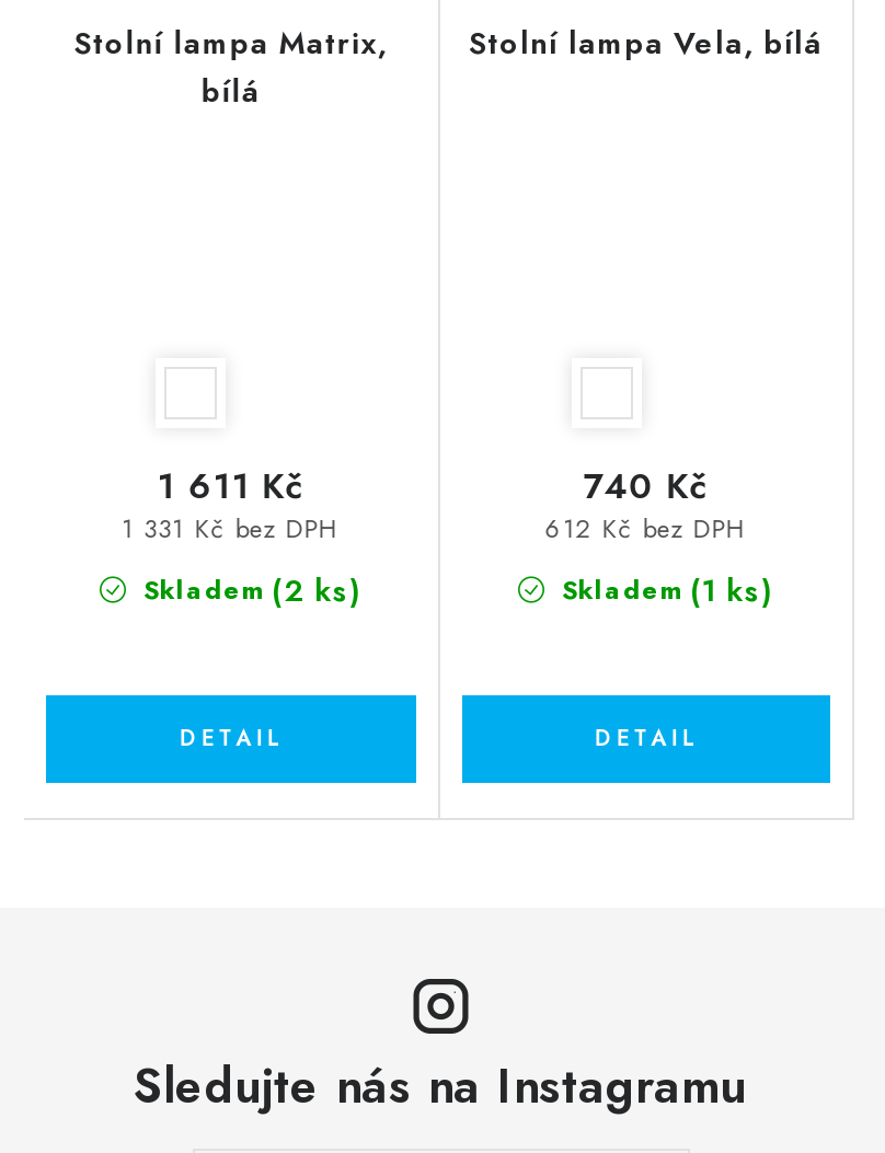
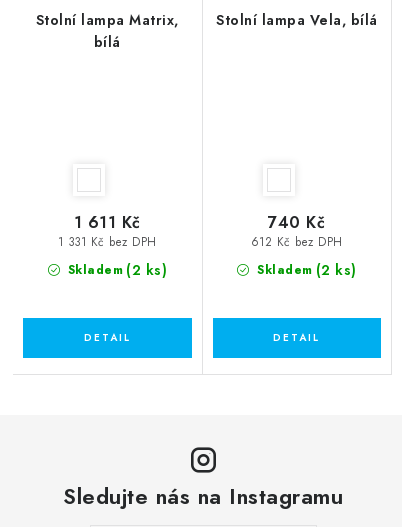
- Skladem (1 ks)
+ Skladem (2 ks)
